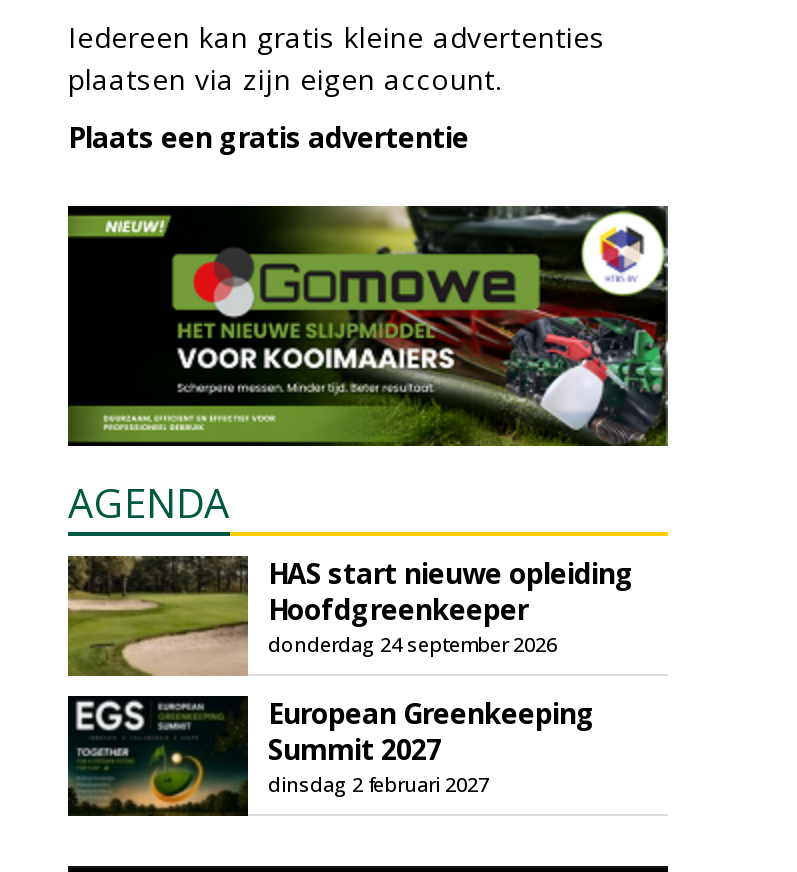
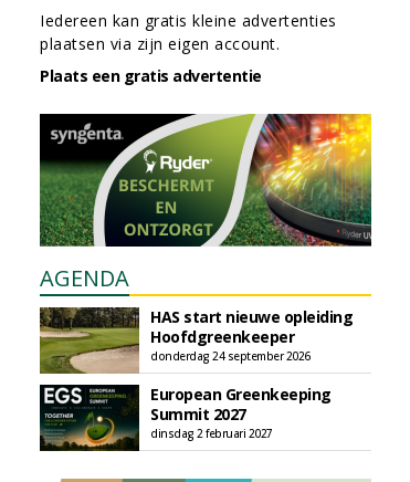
- [image]
+ [image]
